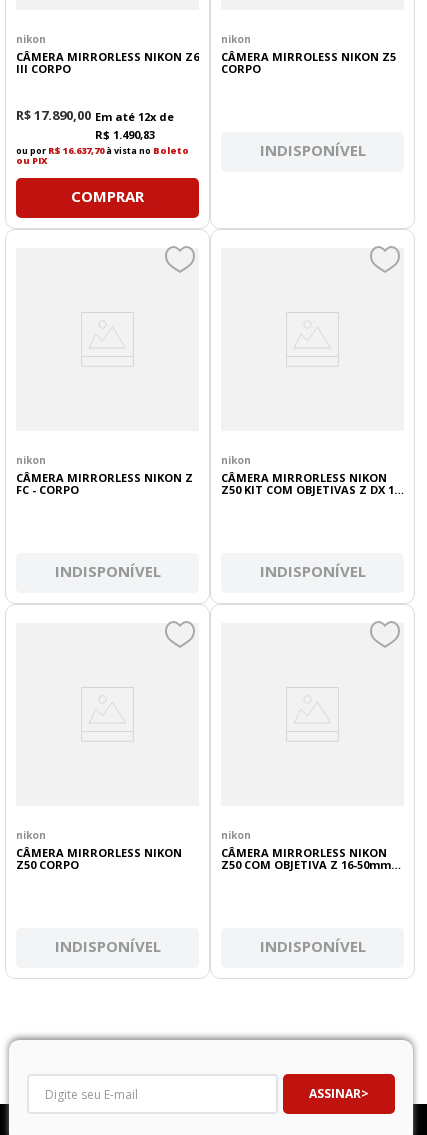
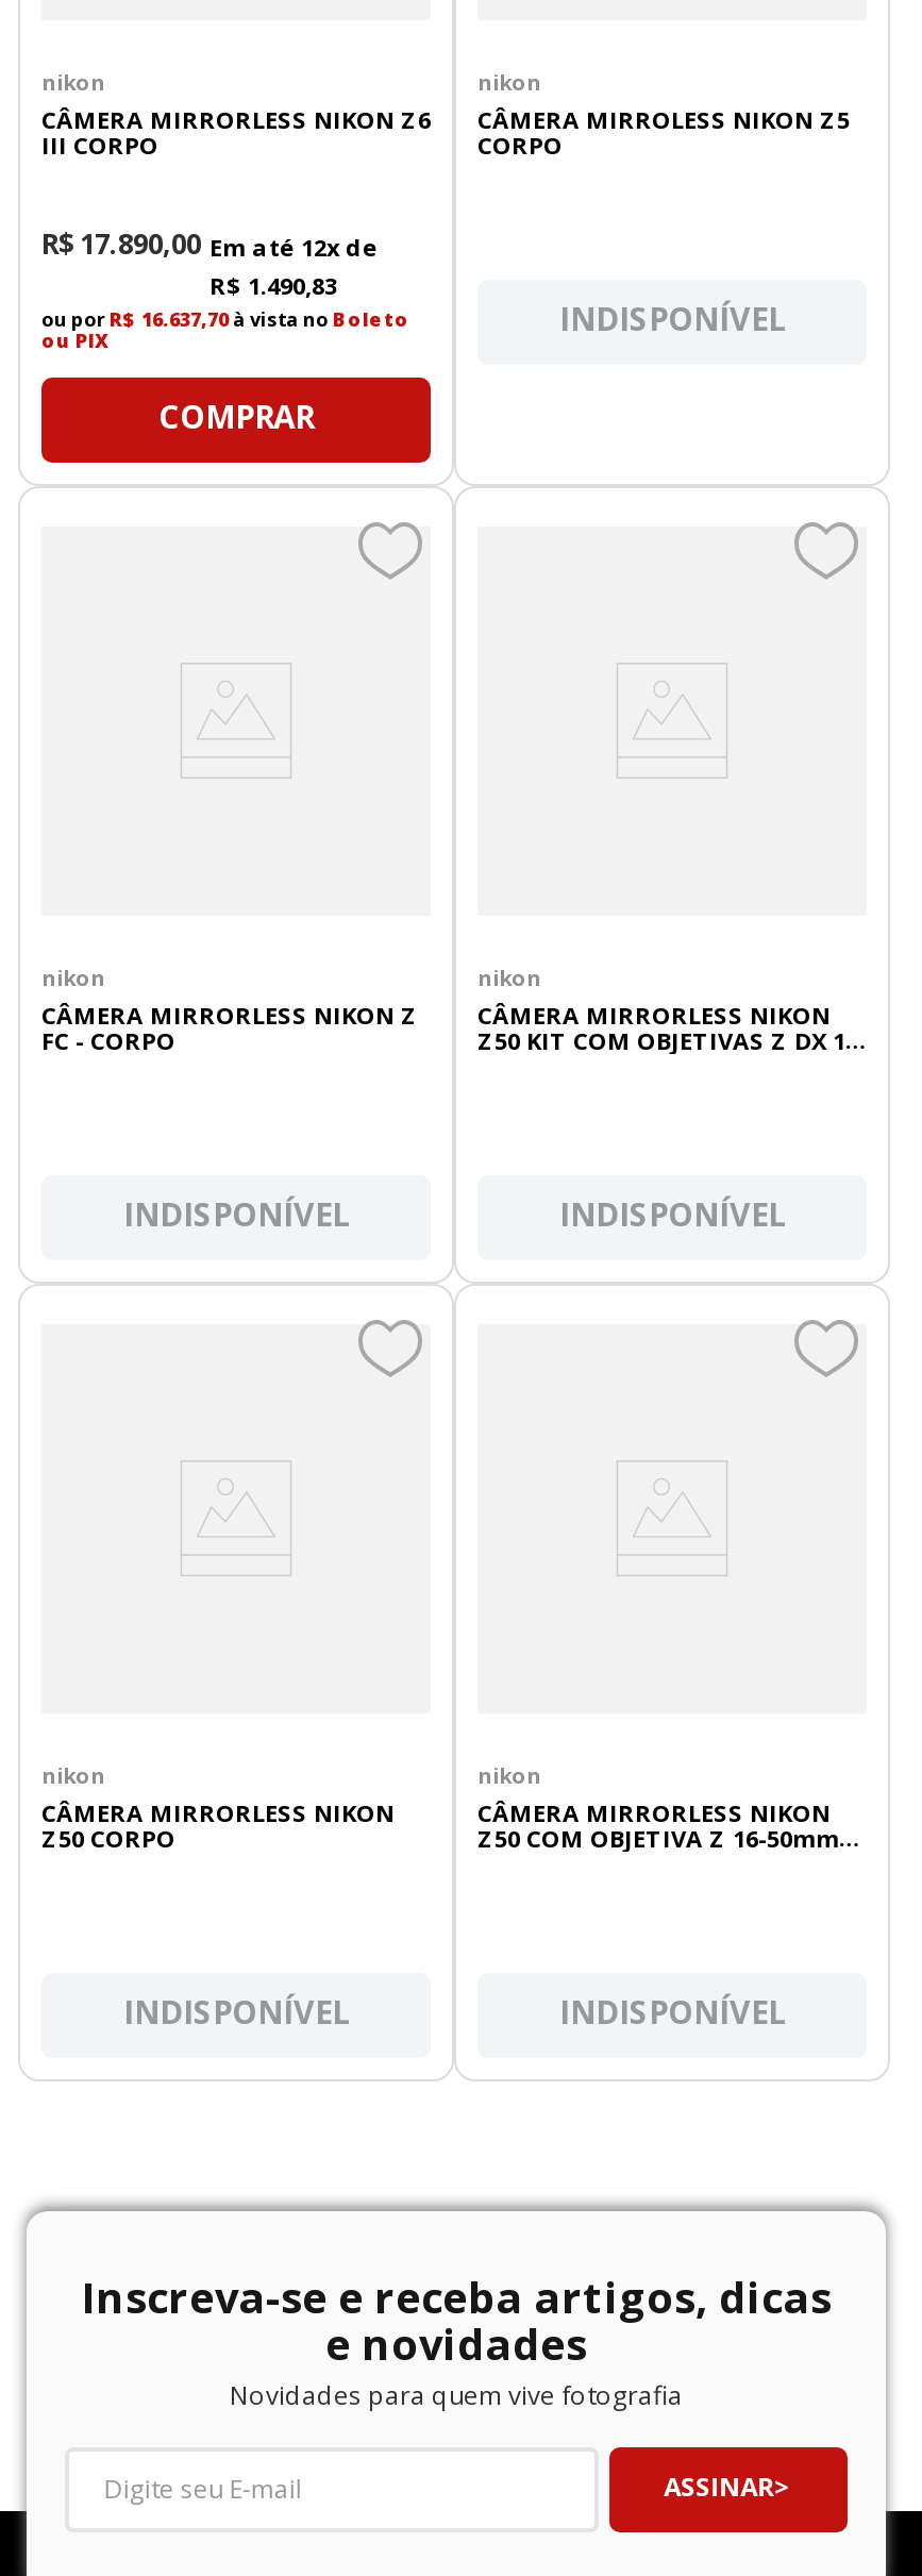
+ Inscreva-se e receba artigos, dicas
+ e novidades
+ Novidades para quem vive fotografia
